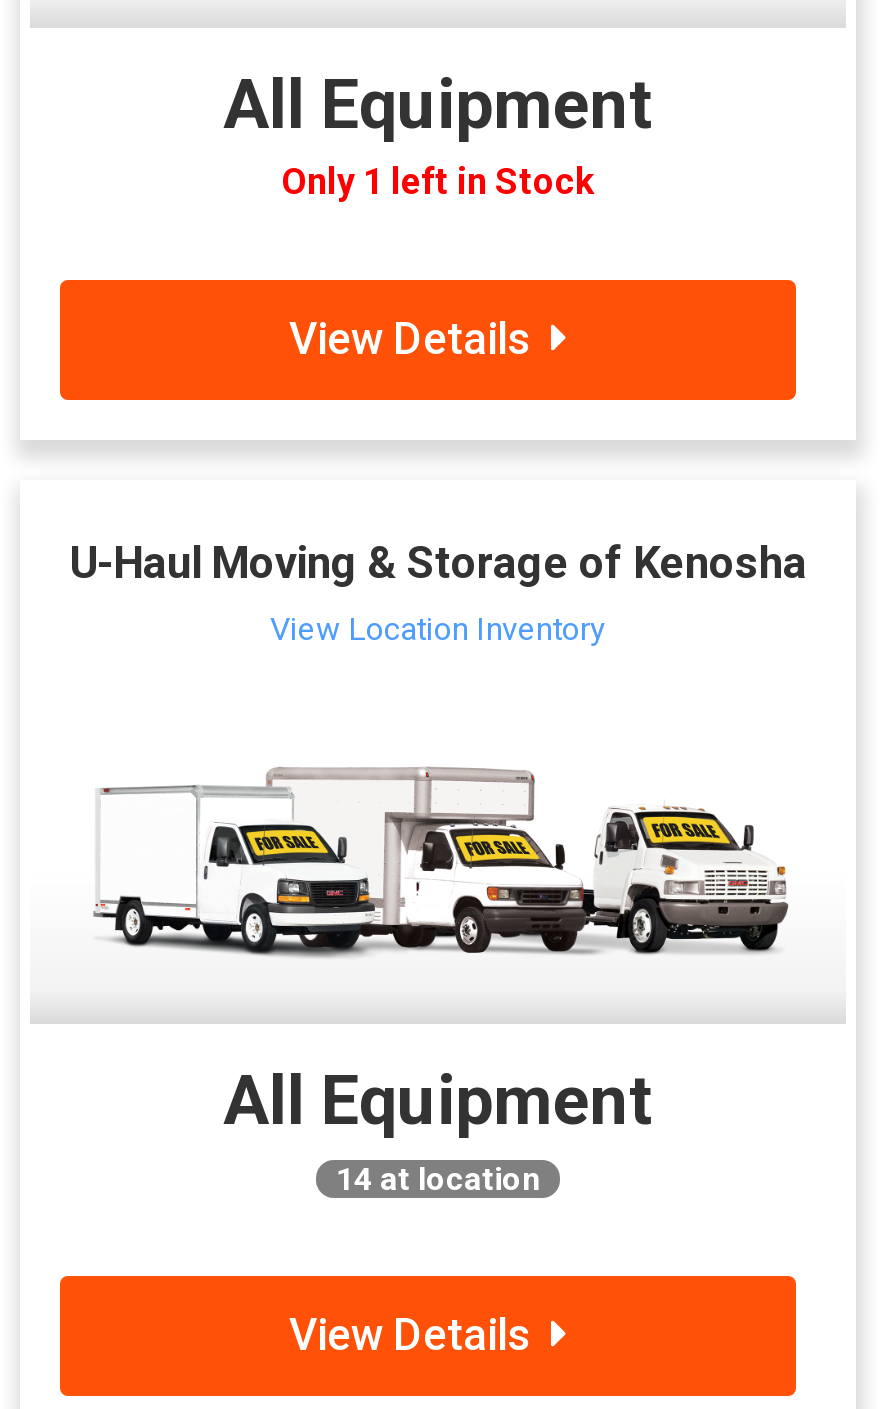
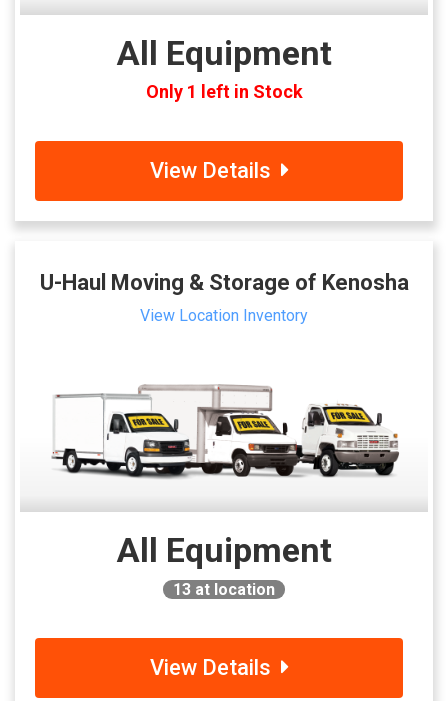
- 14at location
+ 13at location
